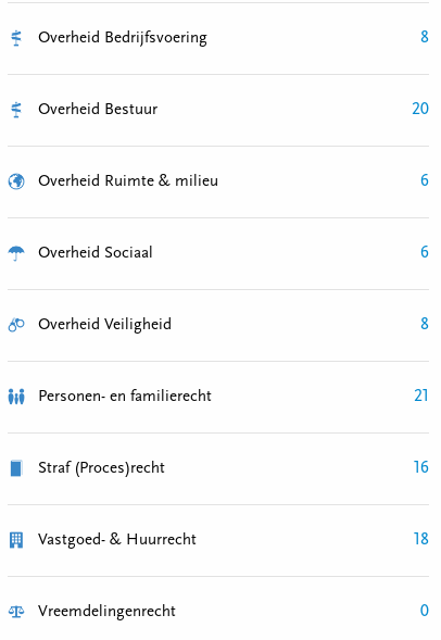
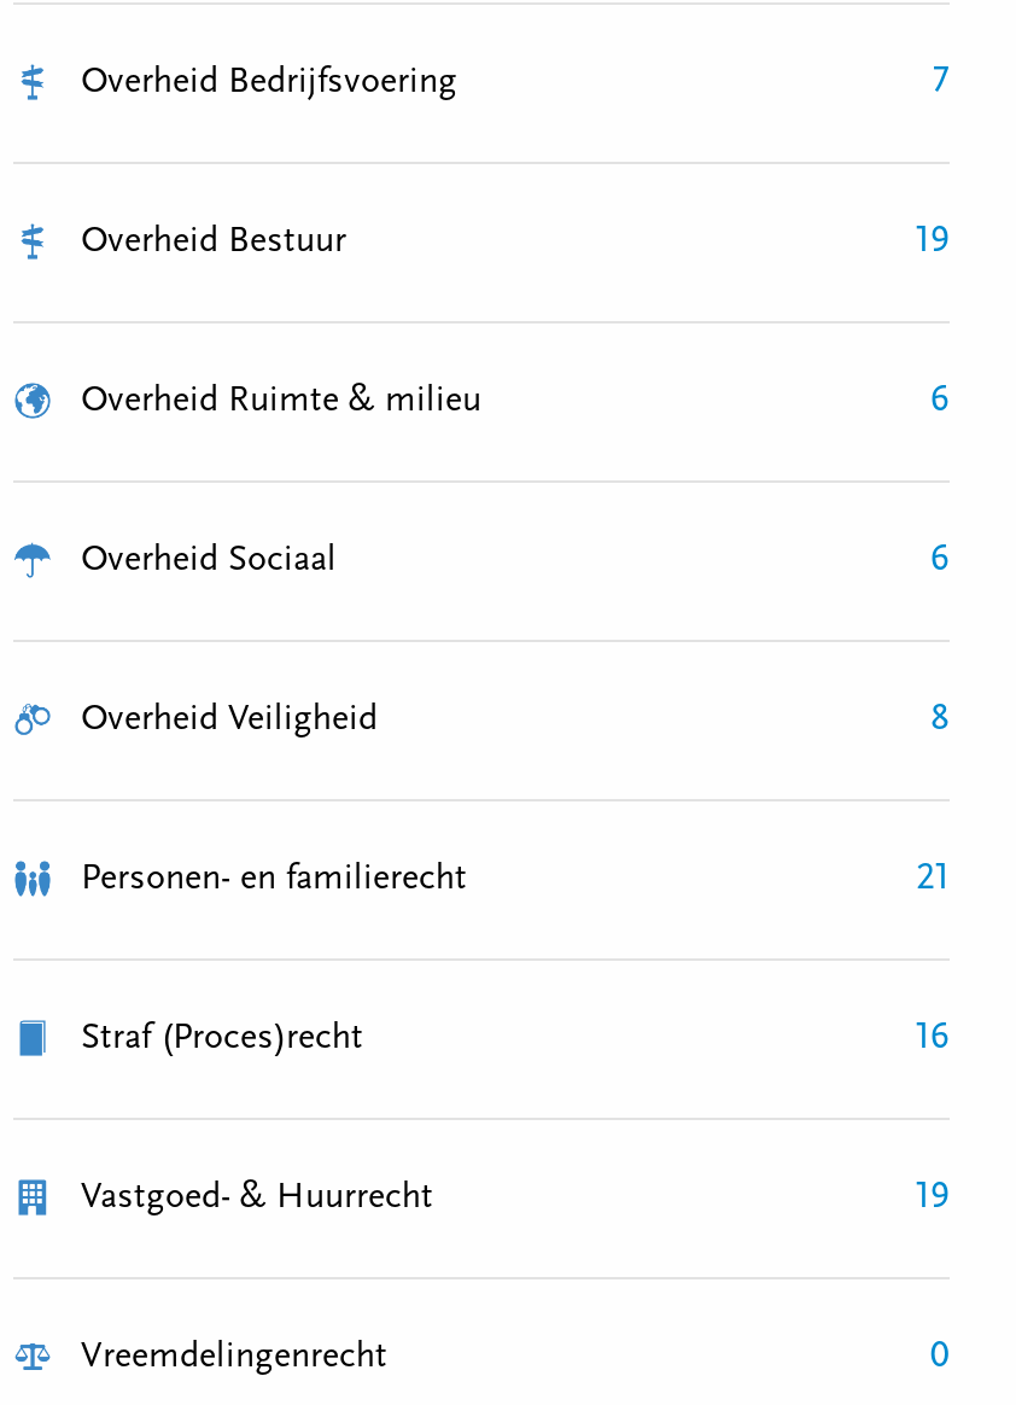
- 8
+ 7

- 20
+ 19

- 18
+ 19
